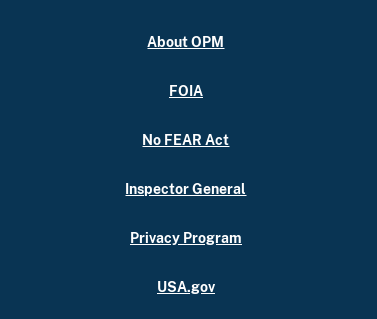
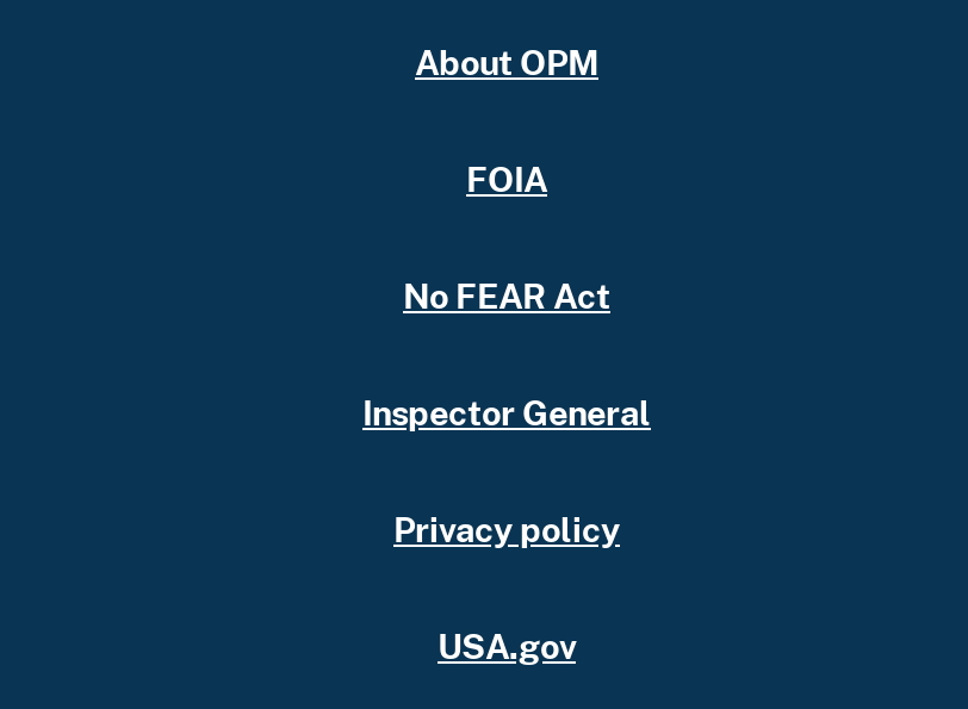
- Privacy Program
+ Privacy policy
